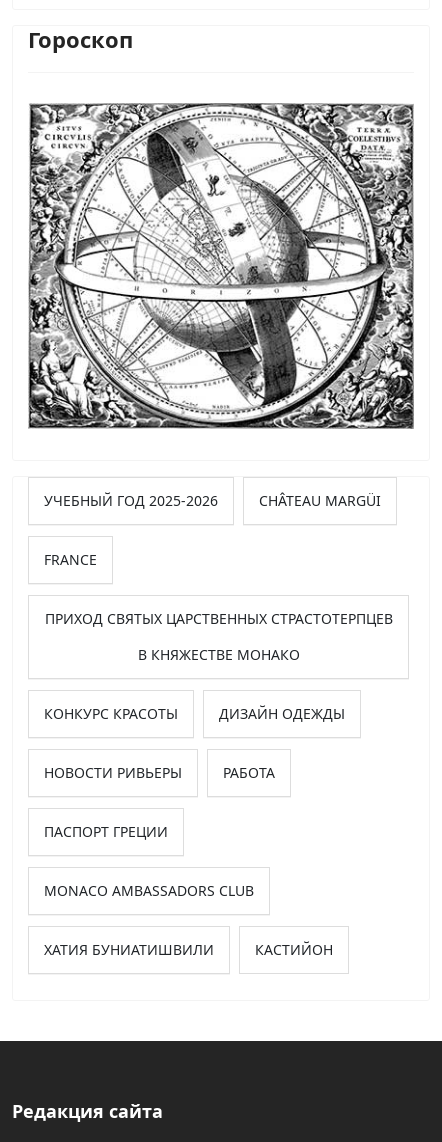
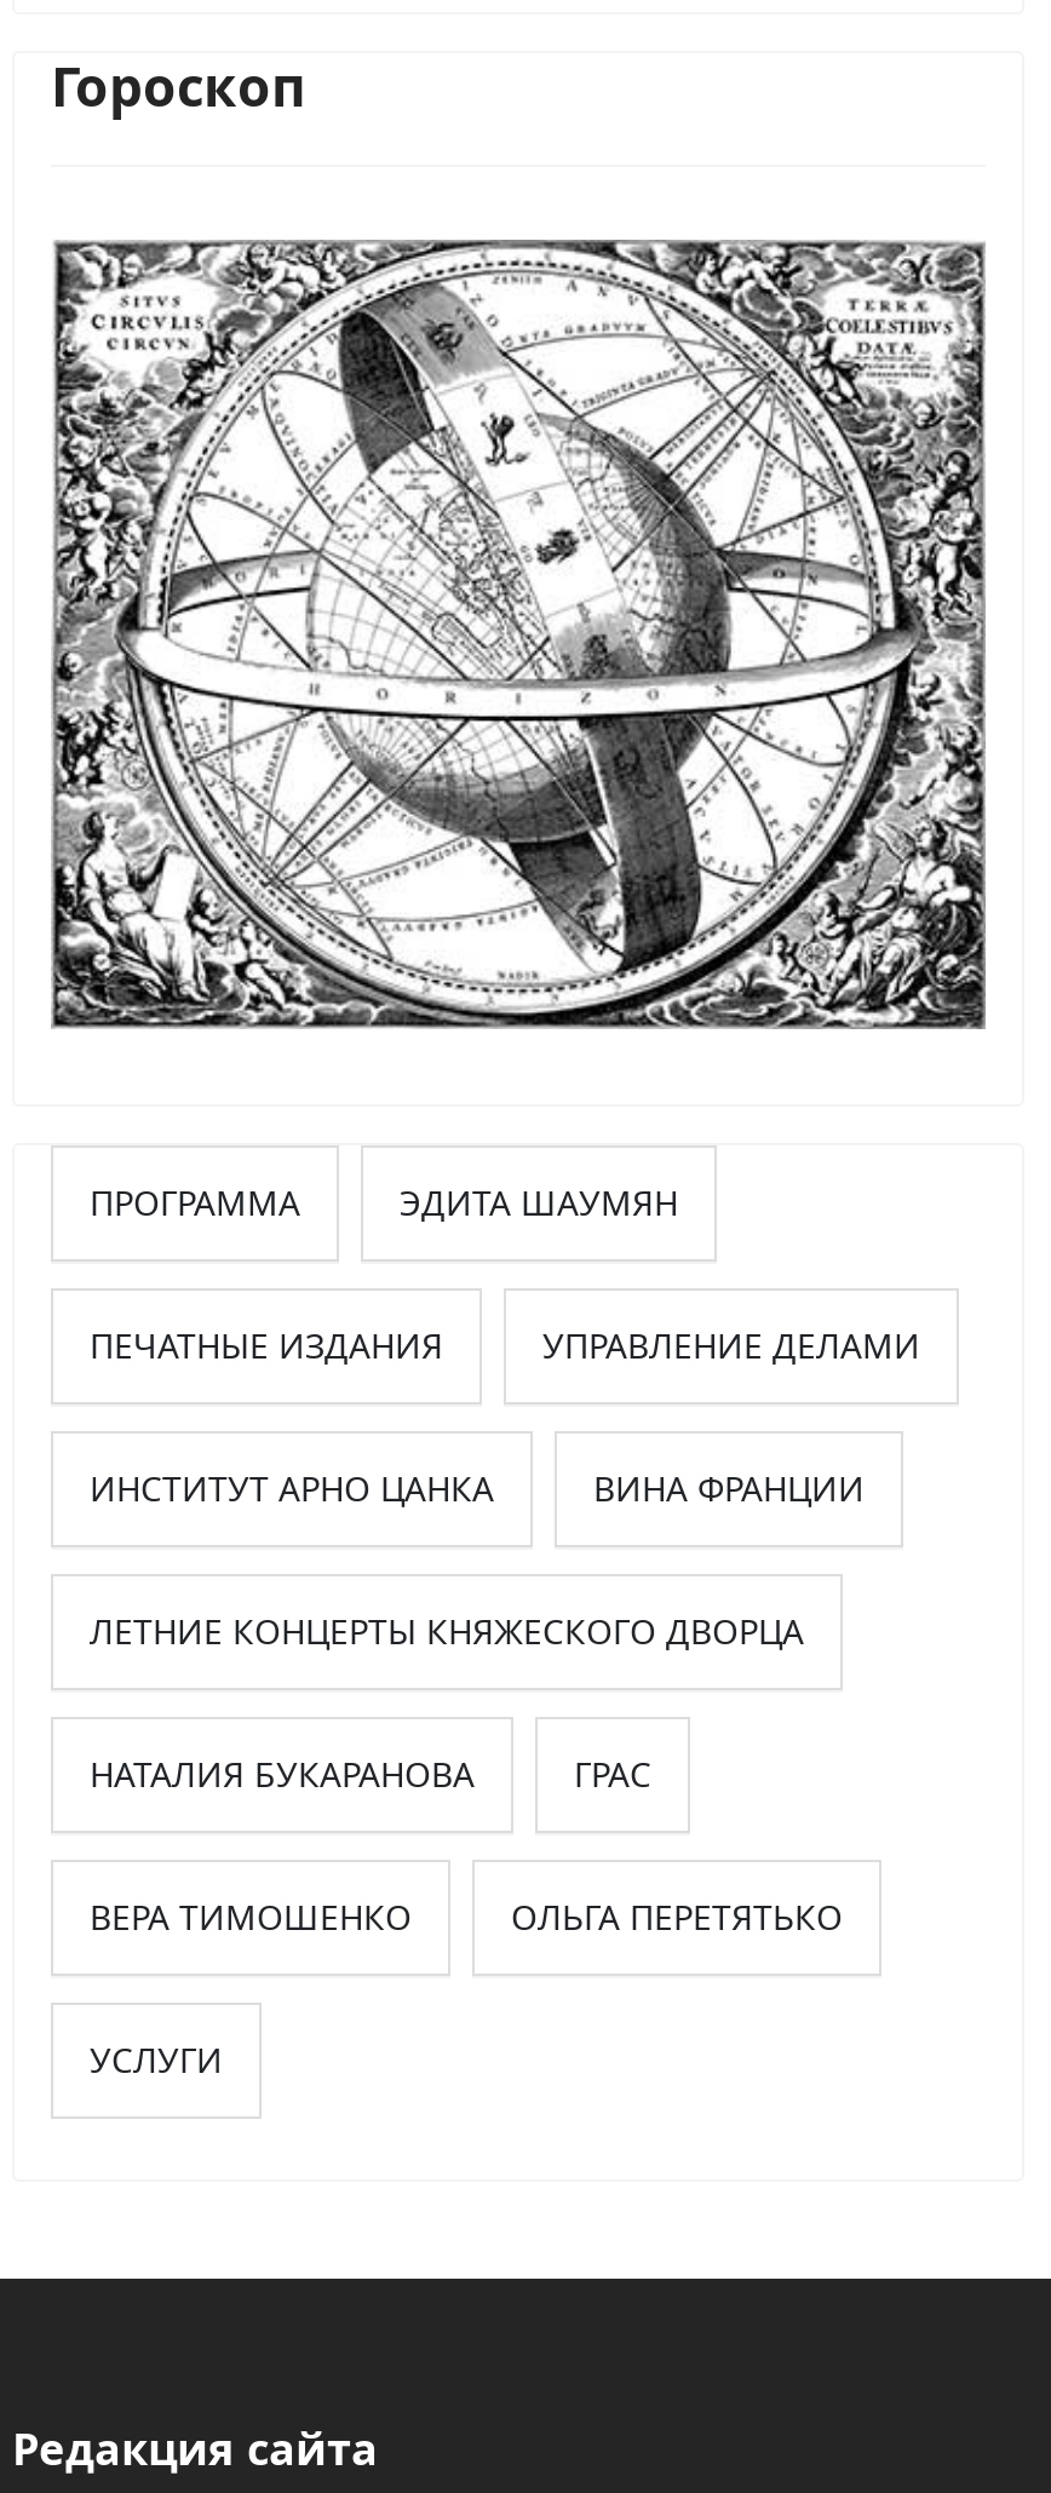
- УЧЕБНЫЙ ГОД 2025-2026
- CHÂTEAU MARGÜI
- FRANCE
- ПРИХОД СВЯТЫХ ЦАРСТВЕННЫХ СТРАСТОТЕРПЦЕВ
- В КНЯЖЕСТВЕ МОНАКО
- КОНКУРС КРАСОТЫ
- ДИЗАЙН ОДЕЖДЫ
- НОВОСТИ РИВЬЕРЫ
- РАБОТА
- ПАСПОРТ ГРЕЦИИ
- MONACO AMBASSADORS CLUB
- ХАТИЯ БУНИАТИШВИЛИ
- КАСТИЙОН
+ ПРОГРАММА
+ ЭДИТА ШАУМЯН
+ ПЕЧАТНЫЕ ИЗДАНИЯ
+ УПРАВЛЕНИЕ ДЕЛАМИ
+ ИНСТИТУТ АРНО ЦАНКА
+ ВИНА ФРАНЦИИ
+ ЛЕТНИЕ КОНЦЕРТЫ КНЯЖЕСКОГО ДВОРЦА
+ НАТАЛИЯ БУКАРАНОВА
+ ГРАС
+ ВЕРА ТИМОШЕНКО
+ ОЛЬГА ПЕРЕТЯТЬКО
+ УСЛУГИ
